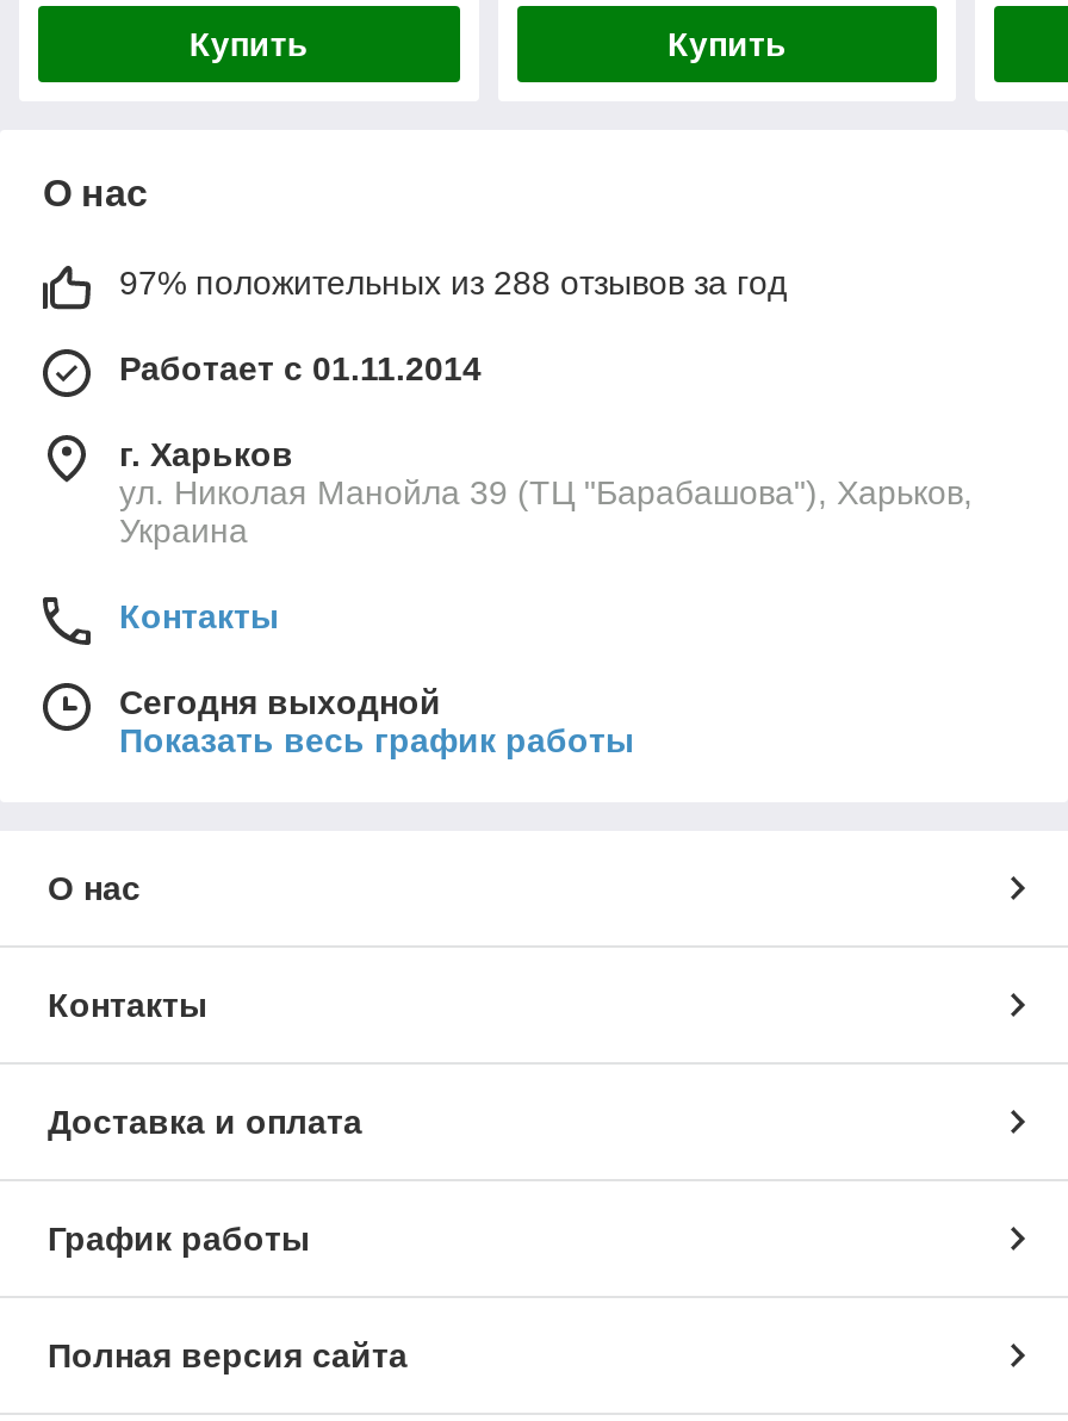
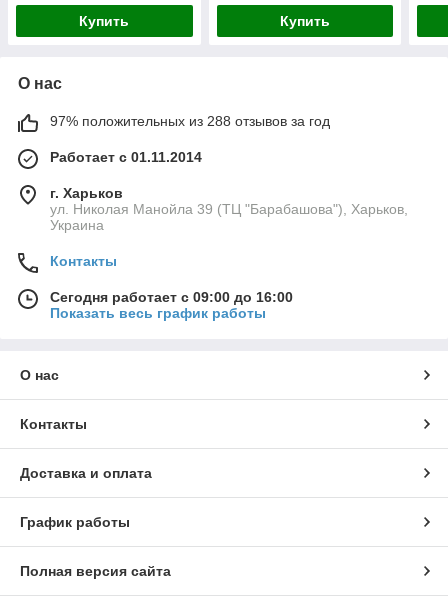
- Сегодня выходной
+ Сегодня работает с 09:00 до 16:00
